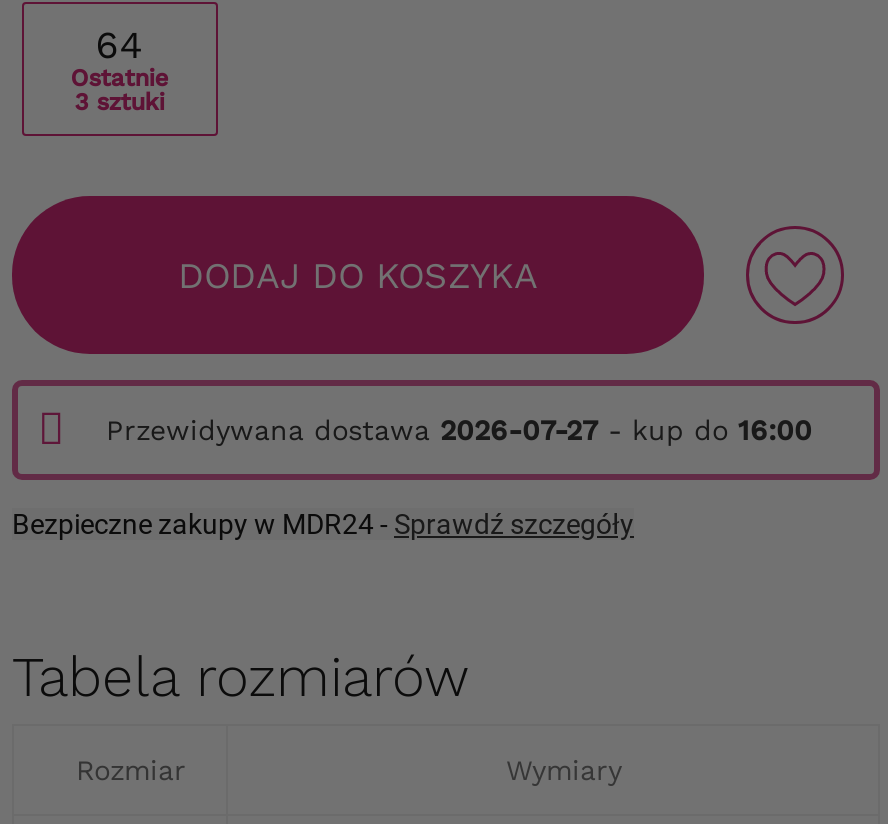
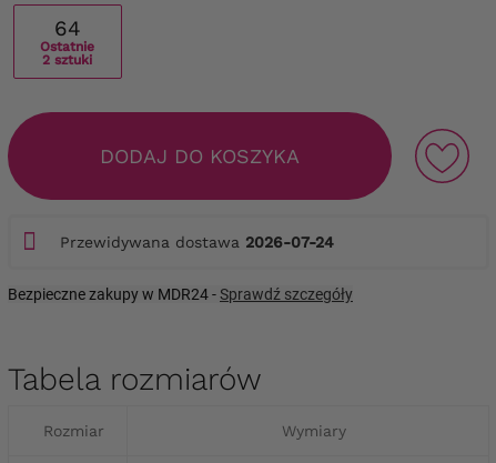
- 3 sztuki
+ 2 sztuki

- Przewidywana dostawa 2026-07-27 - kup do 16:00
+ Przewidywana dostawa 2026-07-24
